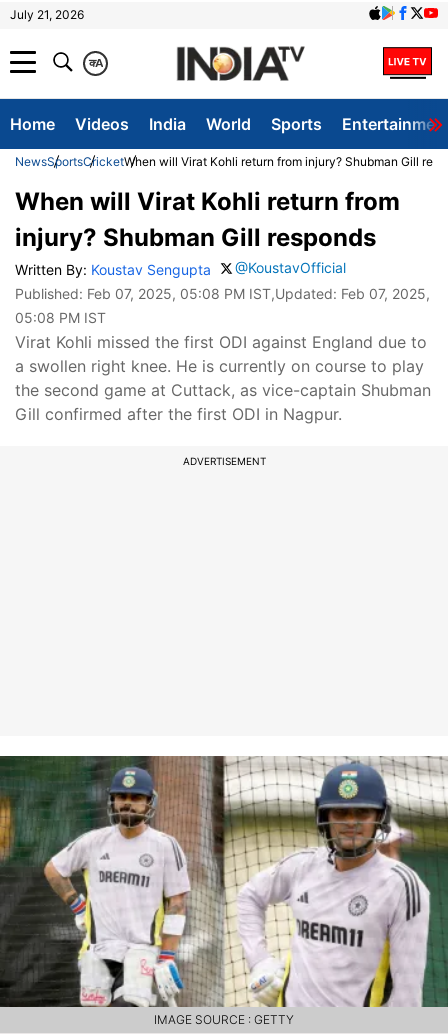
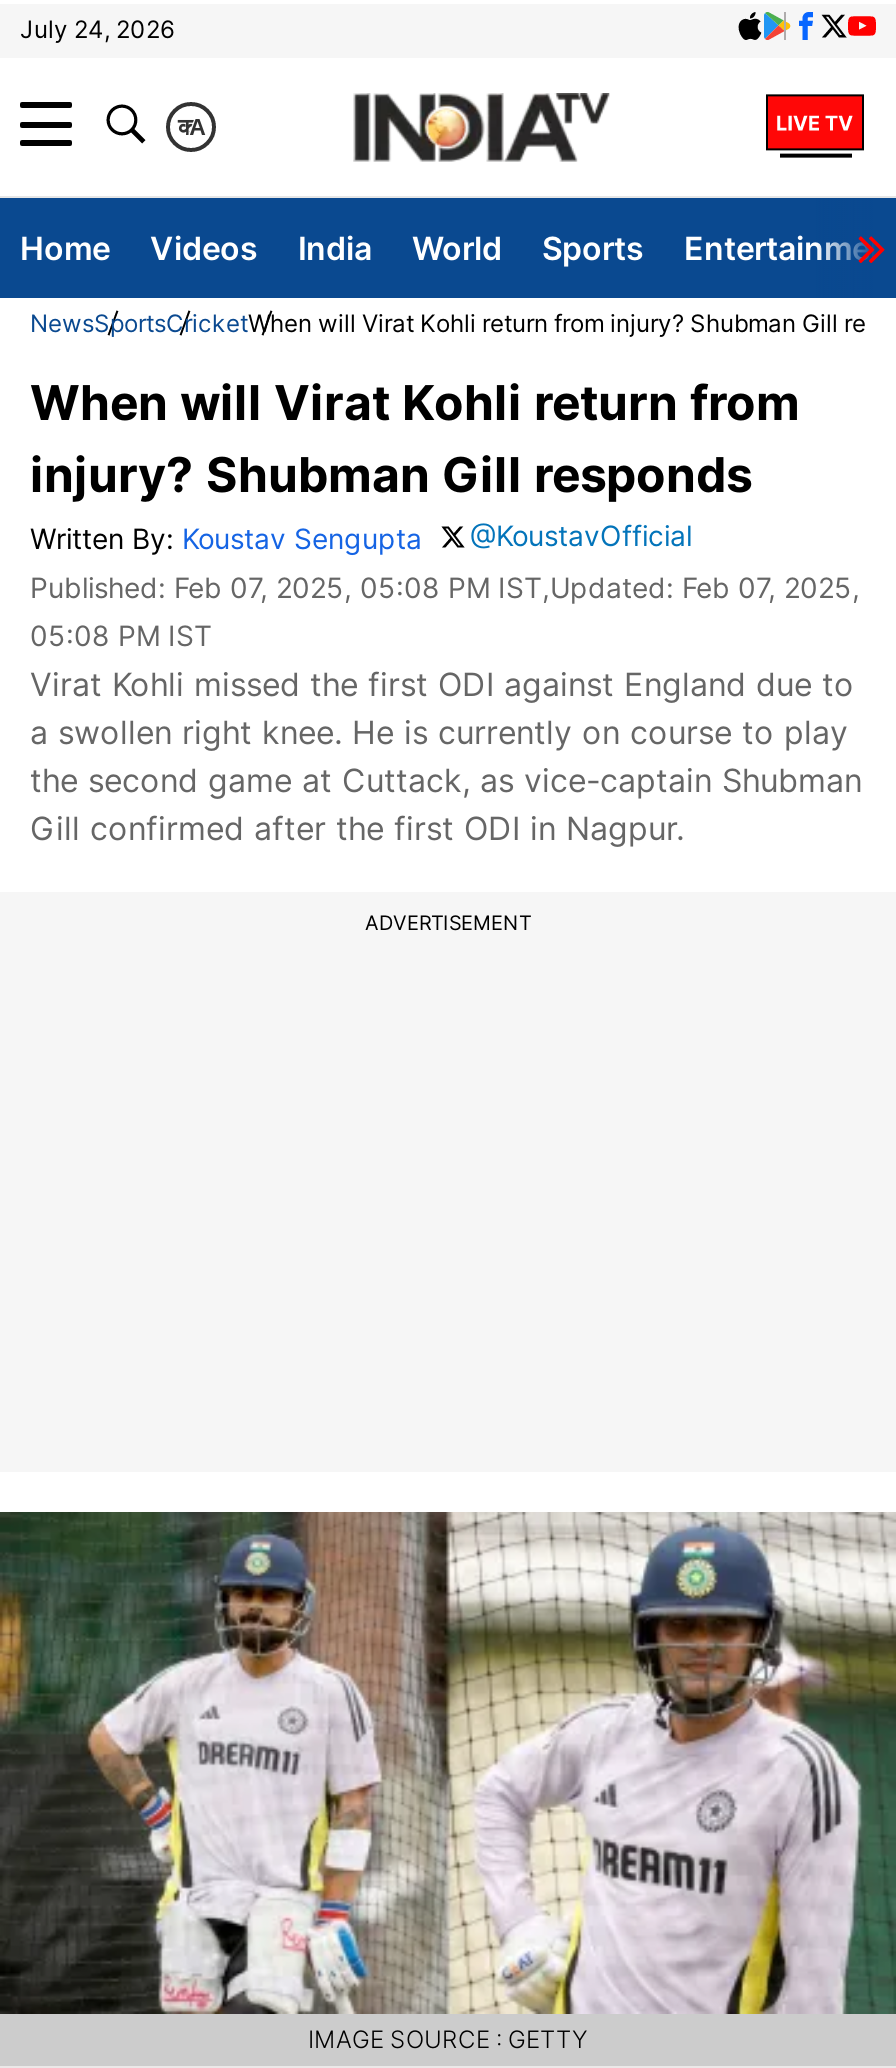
- July 21, 2026
+ July 24, 2026
